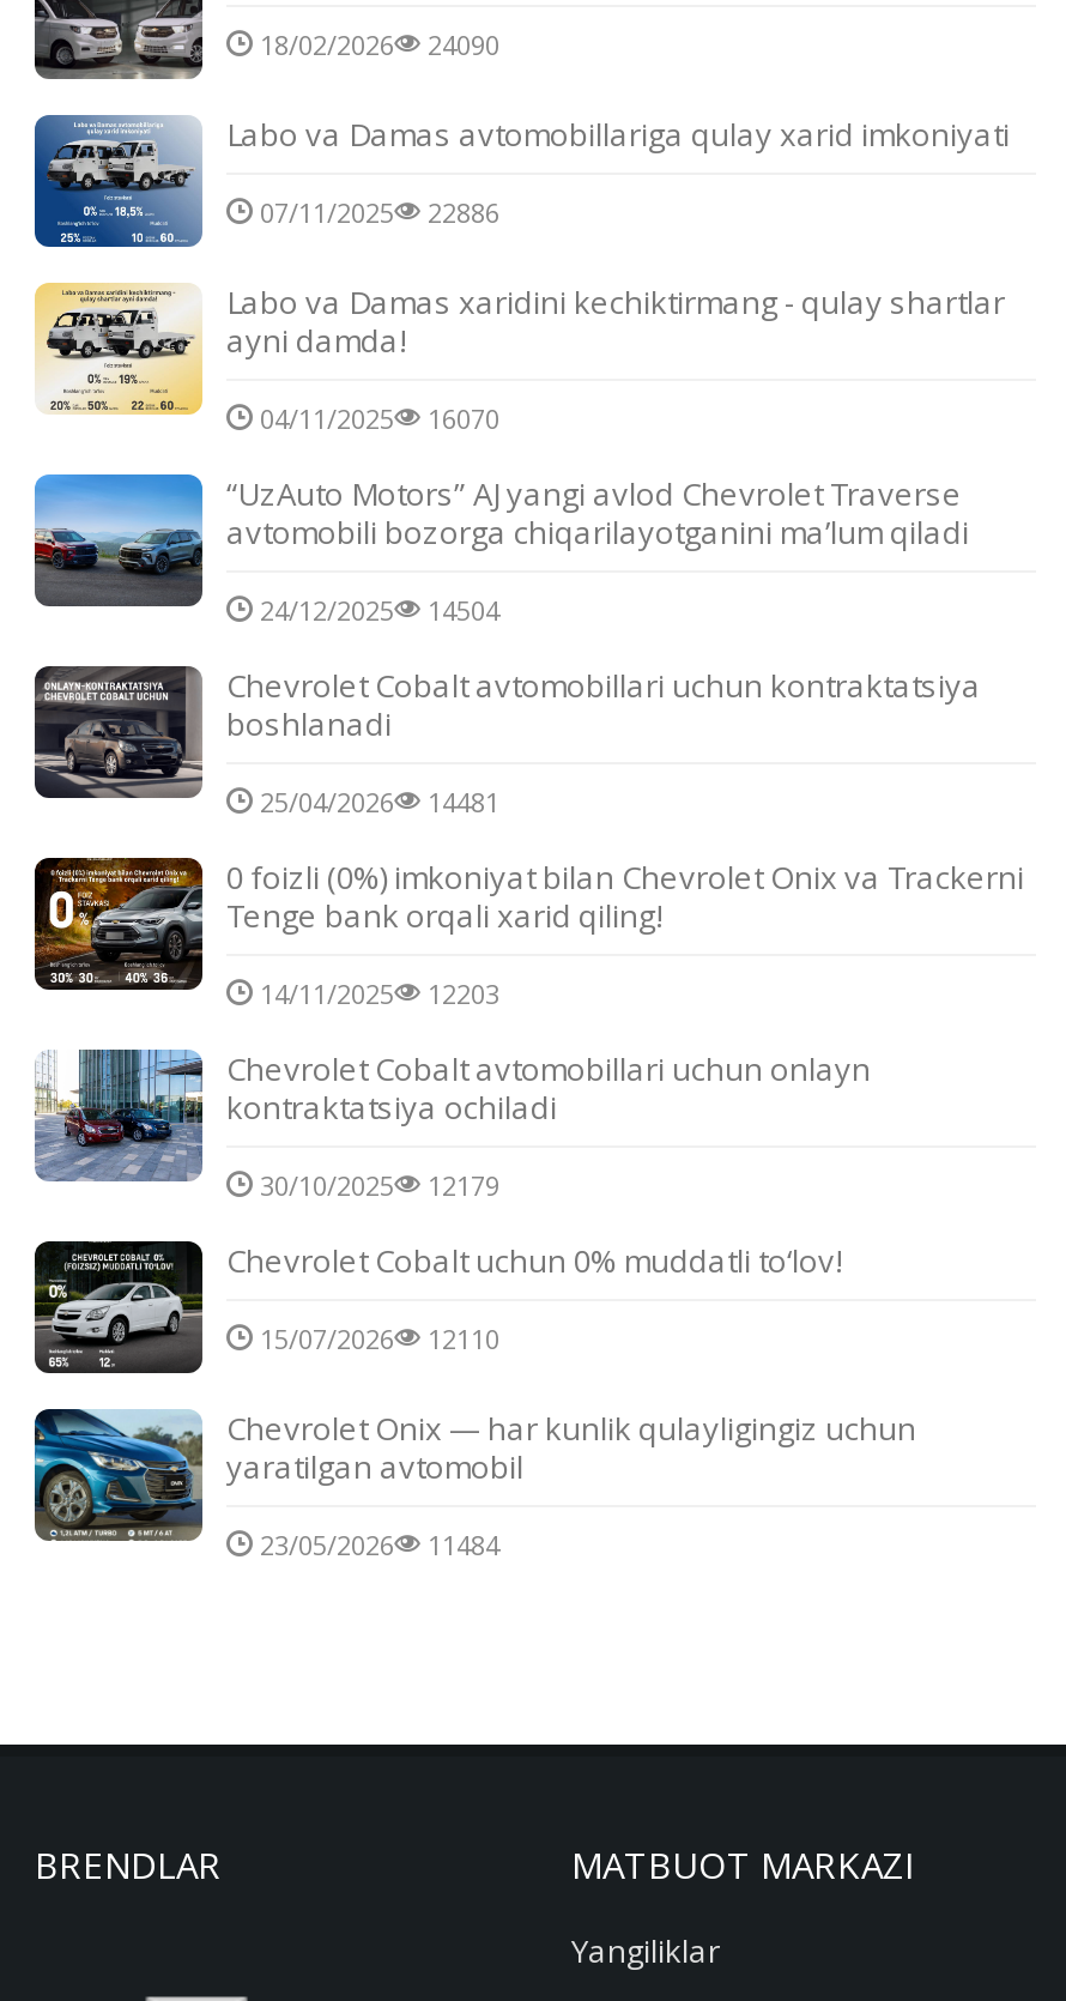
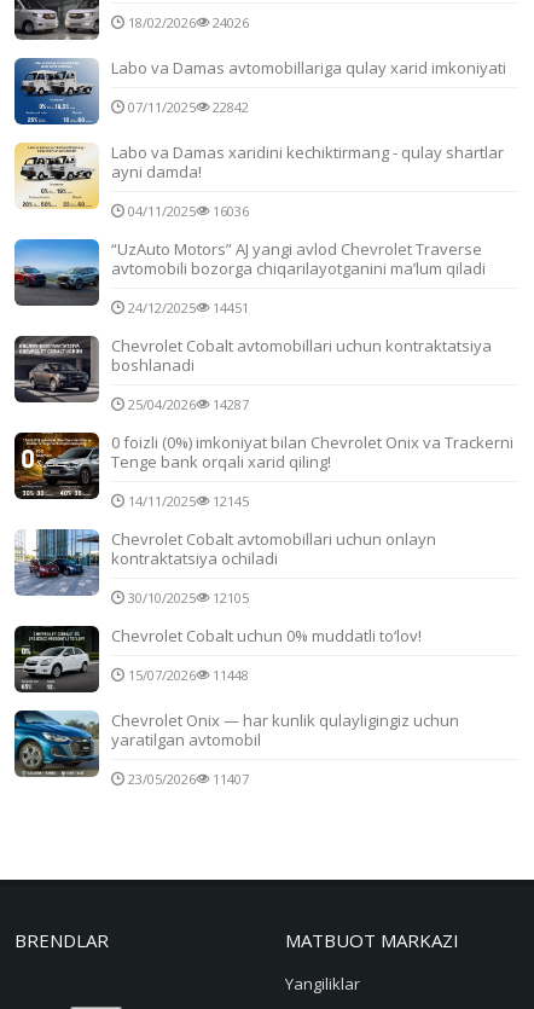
- 18/02/2026 24090
+ 18/02/2026 24026

- 07/11/2025 22886
+ 07/11/2025 22842

- 04/11/2025 16070
+ 04/11/2025 16036

- 24/12/2025 14504
+ 24/12/2025 14451

- 25/04/2026 14481
+ 25/04/2026 14287

- 14/11/2025 12203
+ 14/11/2025 12145

- 30/10/2025 12179
+ 30/10/2025 12105

- 15/07/2026 12110
+ 15/07/2026 11448

- 23/05/2026 11484
+ 23/05/2026 11407
